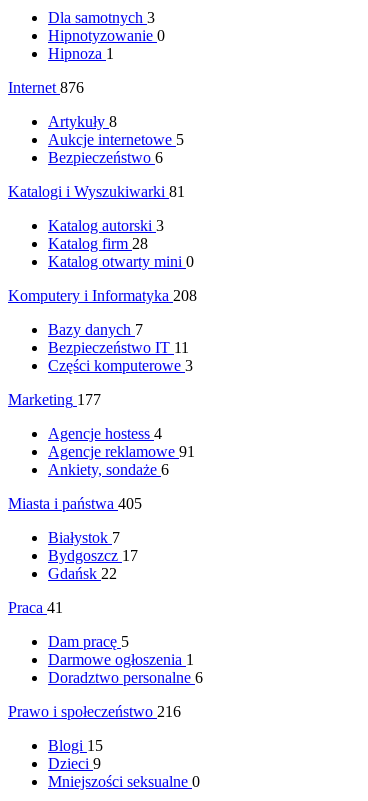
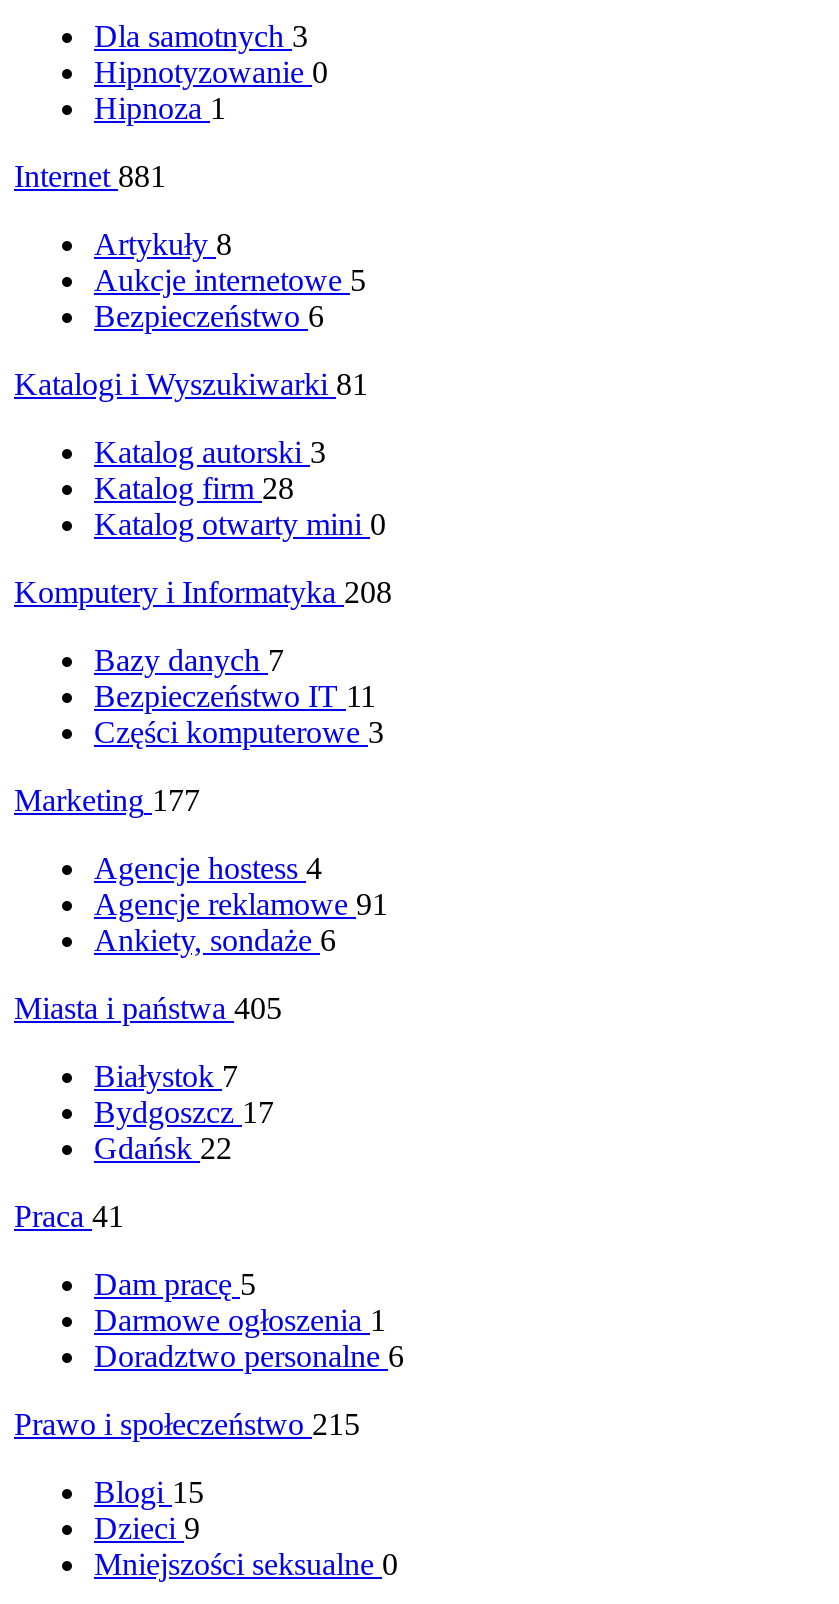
- Internet 876
+ Internet 881

- Prawo i społeczeństwo 216
+ Prawo i społeczeństwo 215
